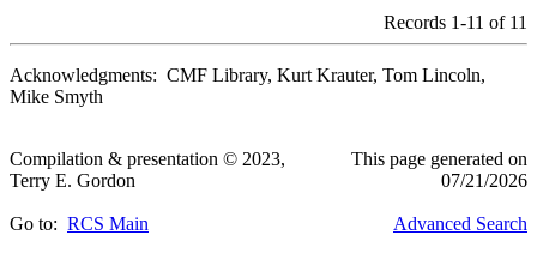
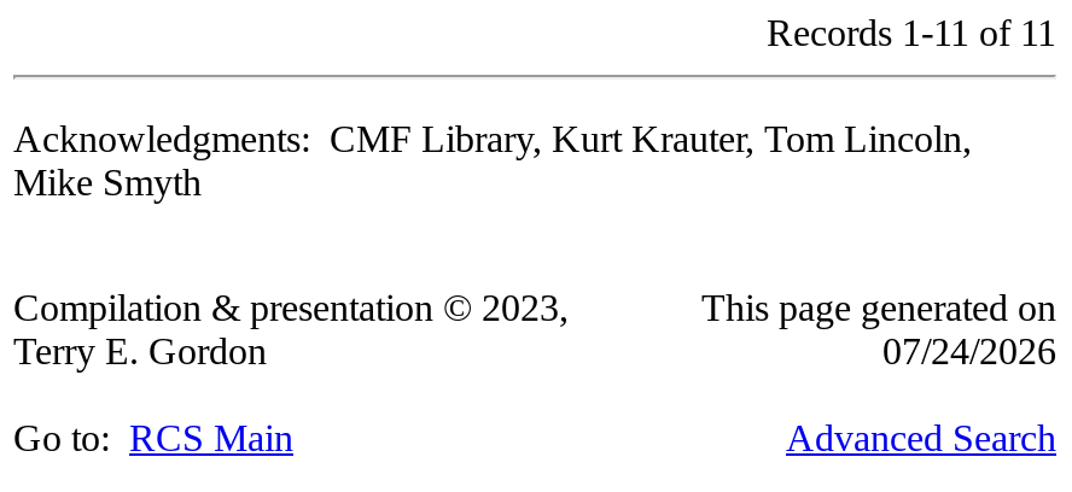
- 07/21/2026
+ 07/24/2026
